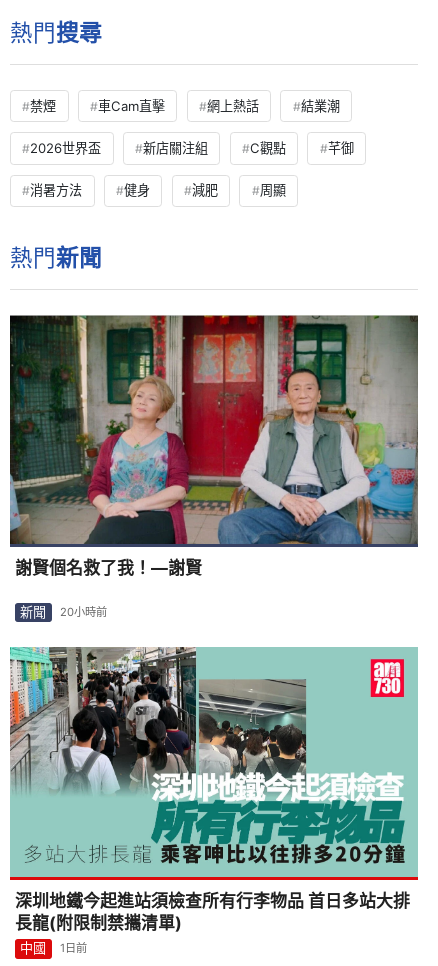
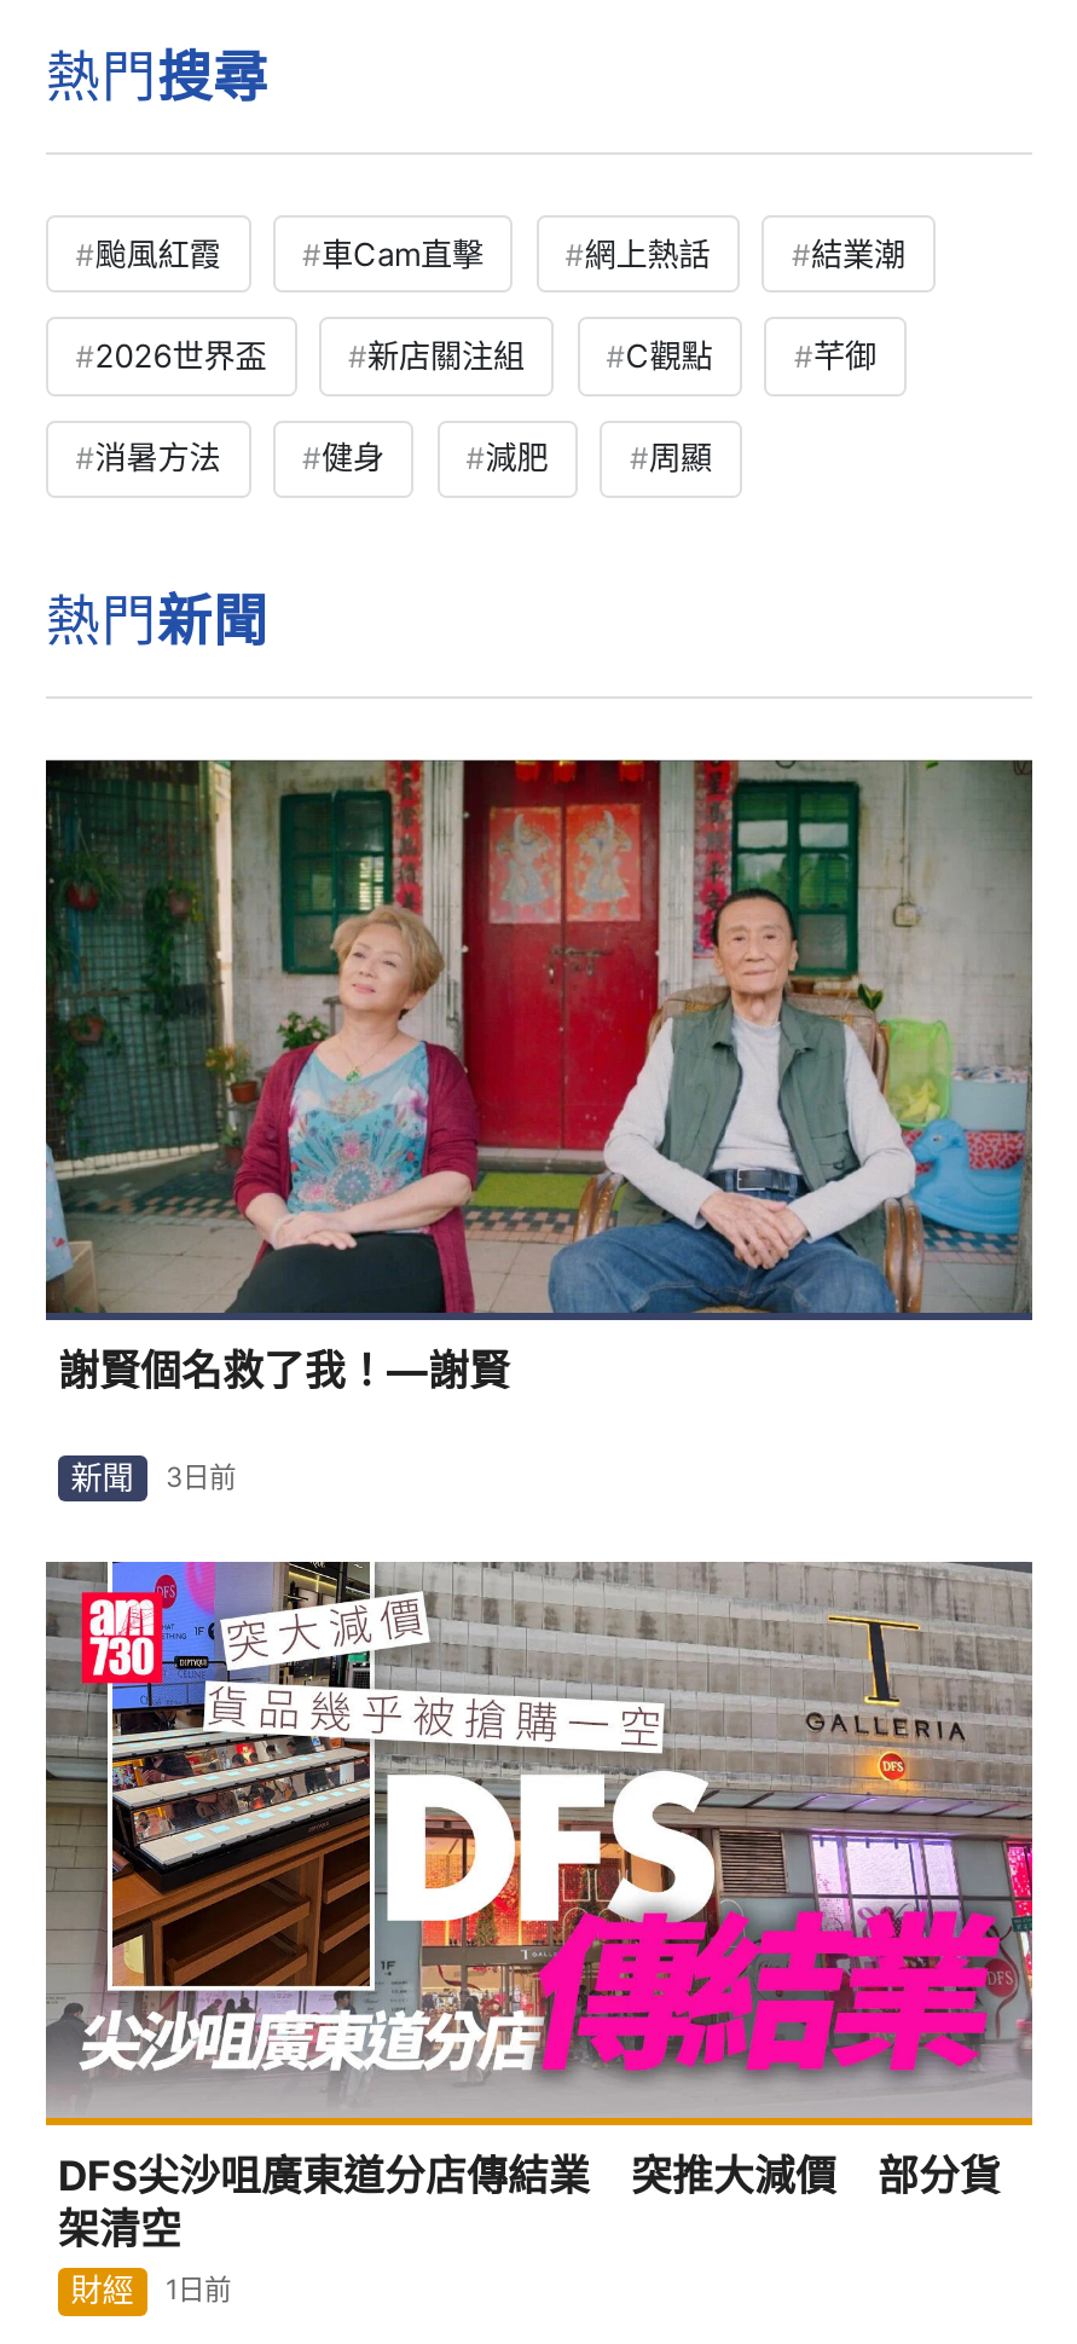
- 禁煙
+ 颱風紅霞

- 新聞 20小時前
+ 新聞 3日前

- [image]
- 深圳地鐵今起進站須檢查所有行李物品 首日多站大排
- 長龍(附限制禁攜清單)
- 中國
+ [image]
+ DFS尖沙咀廣東道分店傳結業 突推大減價 部分貨
+ 架清空
+ 財經
